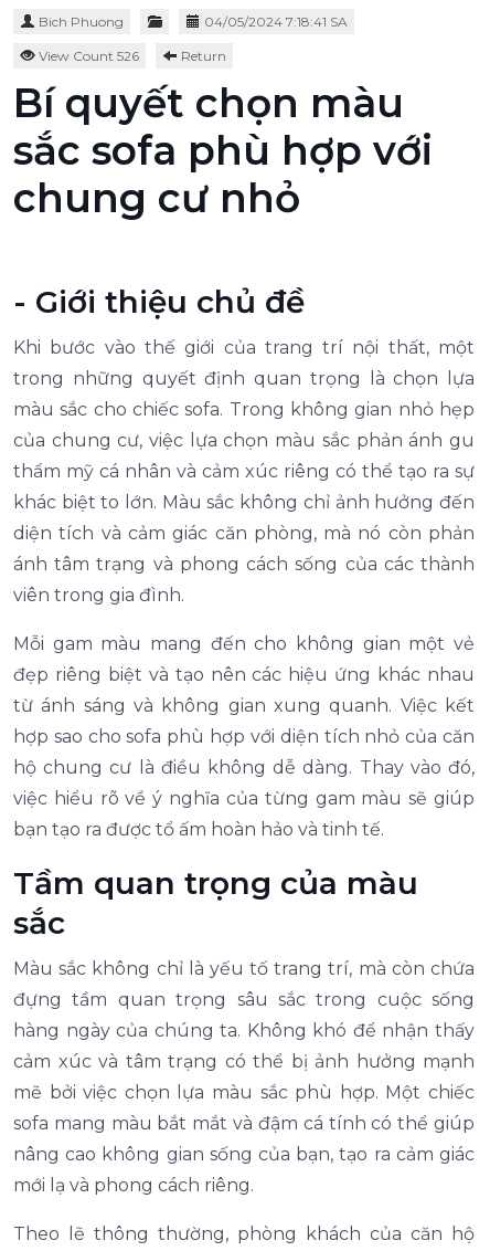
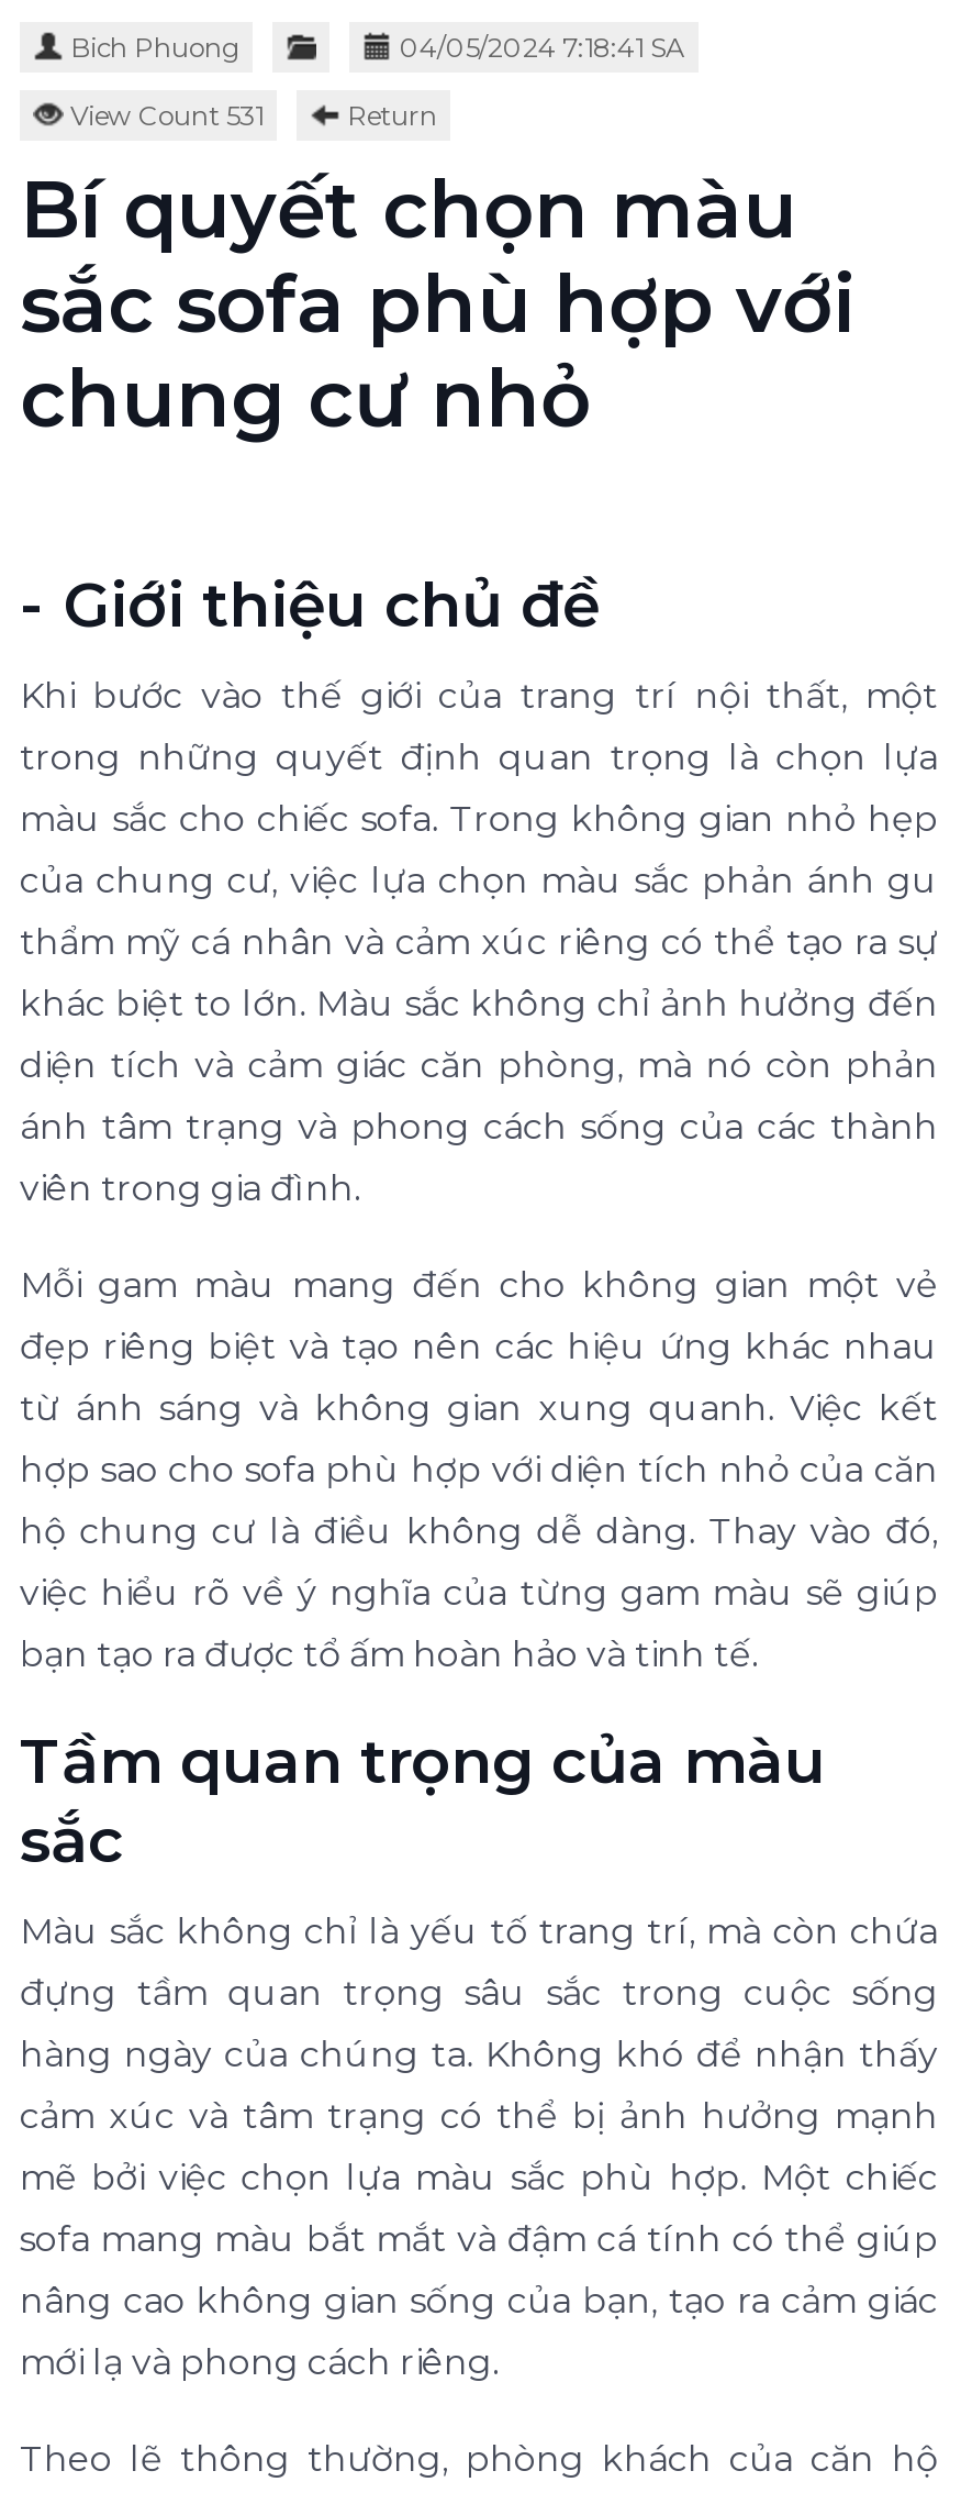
- View Count 526
+ View Count 531
